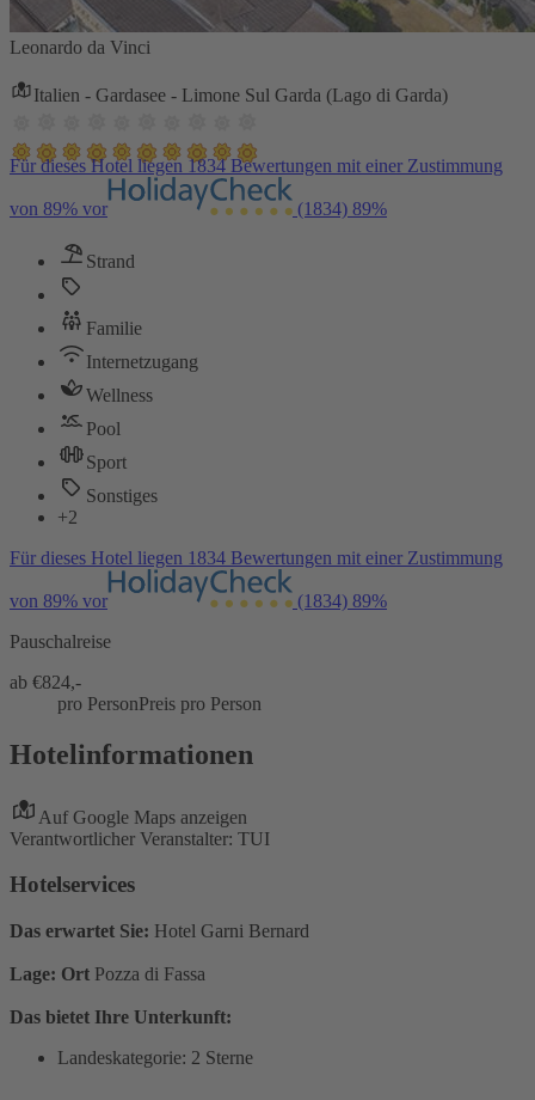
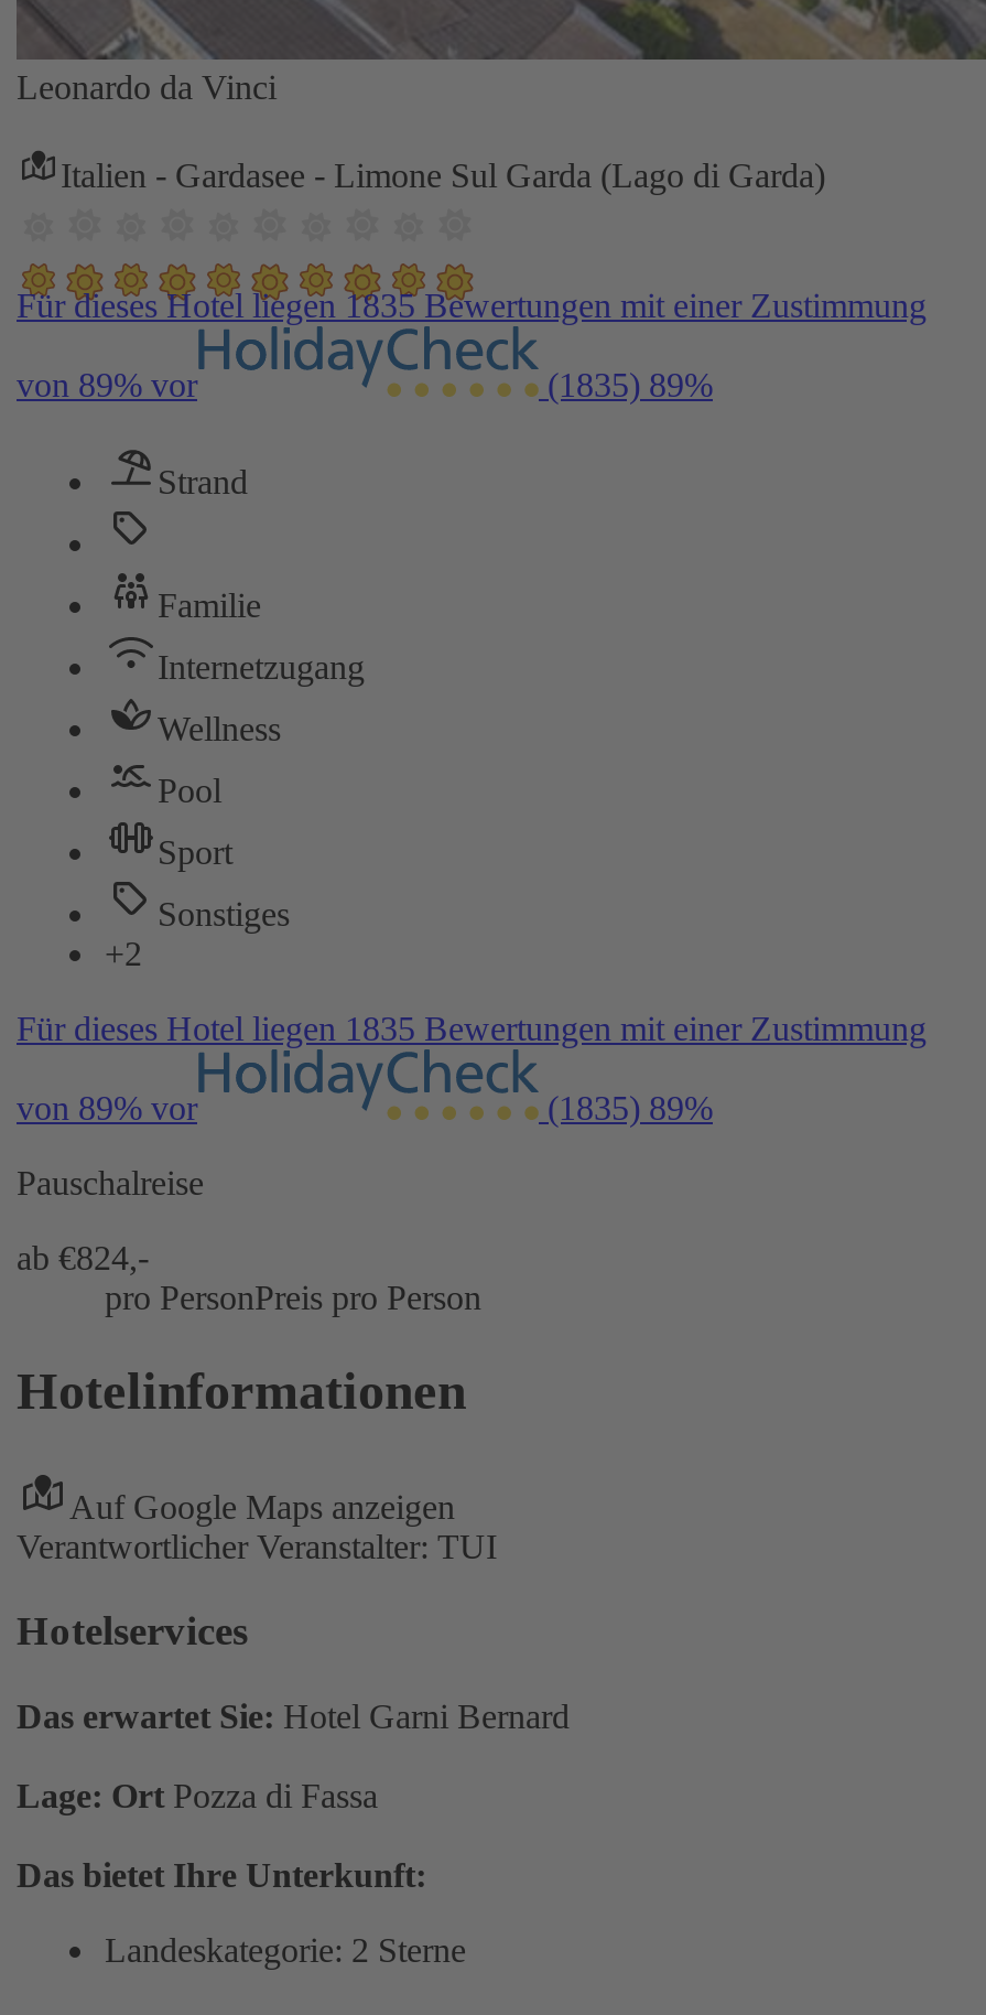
- Für dieses Hotel liegen 1834 Bewertungen mit einer Zustimmung
+ Für dieses Hotel liegen 1835 Bewertungen mit einer Zustimmung

- (1834) 89%
+ (1835) 89%

- Für dieses Hotel liegen 1834 Bewertungen mit einer Zustimmung
+ Für dieses Hotel liegen 1835 Bewertungen mit einer Zustimmung

- (1834) 89%
+ (1835) 89%
